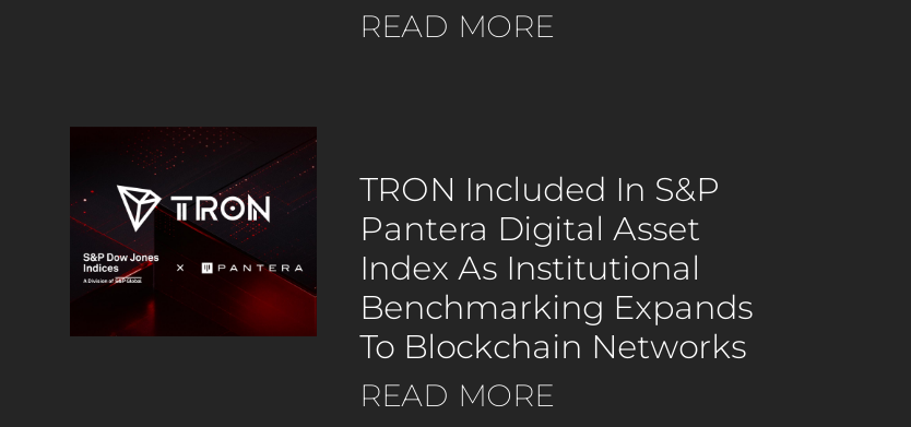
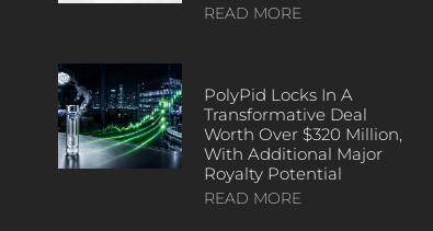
- [image]
- TRON Included In S&P
- Pantera Digital Asset
- Index As Institutional
- Benchmarking Expands
- To Blockchain Networks
+ [image]
+ PolyPid Locks In A
+ Transformative Deal
+ Worth Over $320 Million,
+ With Additional Major
+ Royalty Potential
